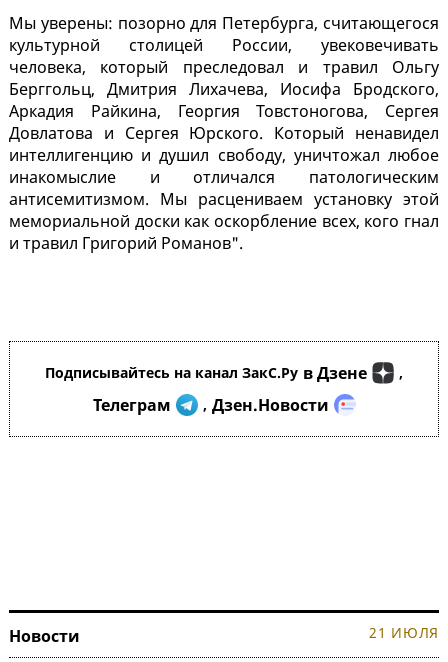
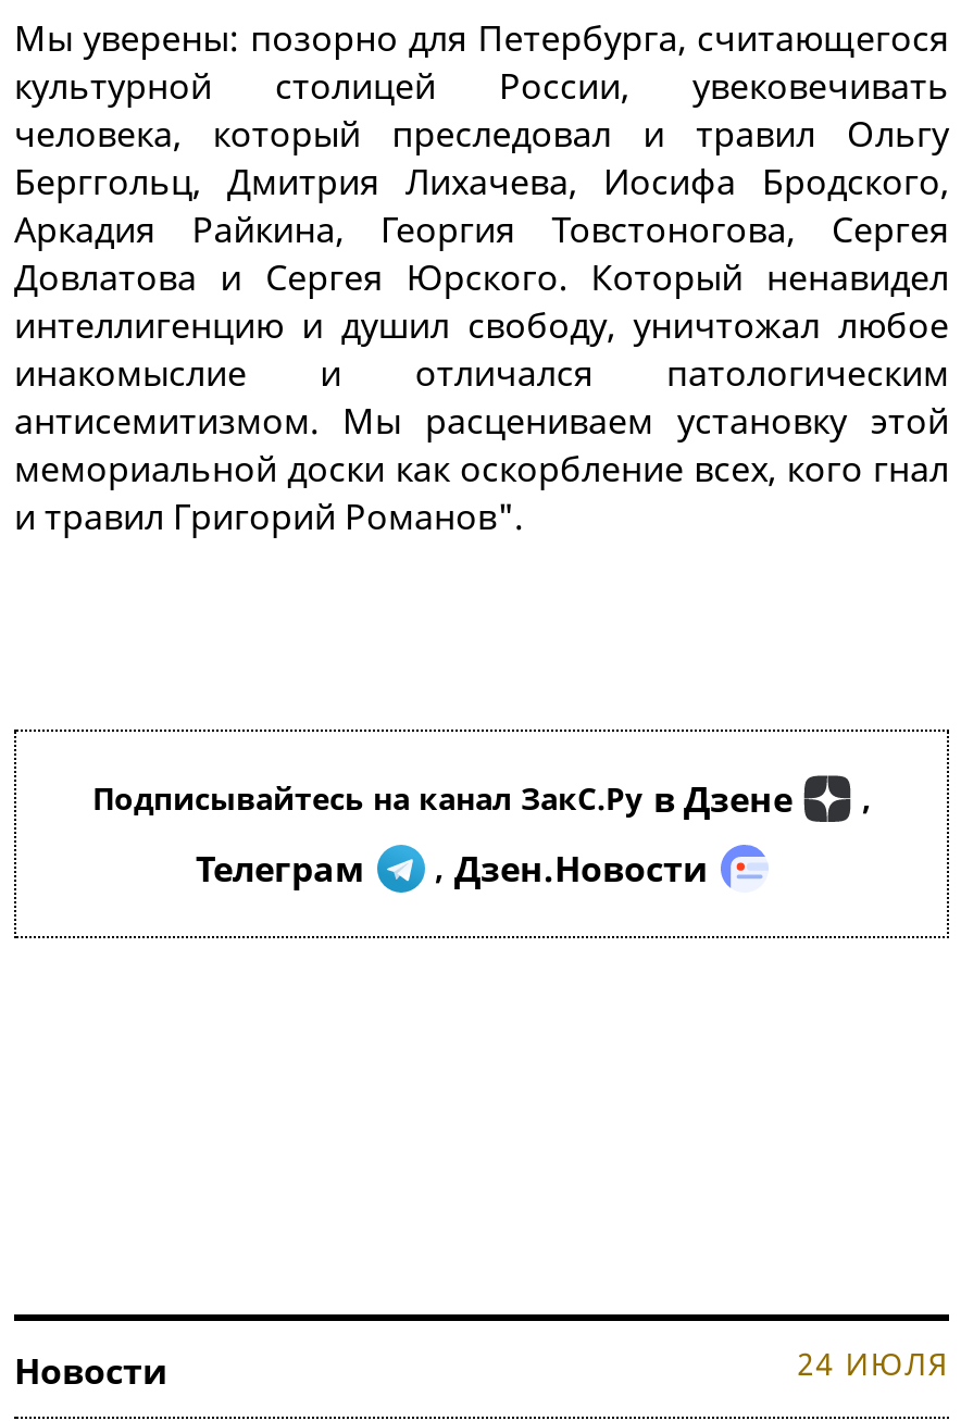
- 21 ИЮЛЯ
+ 24 ИЮЛЯ
